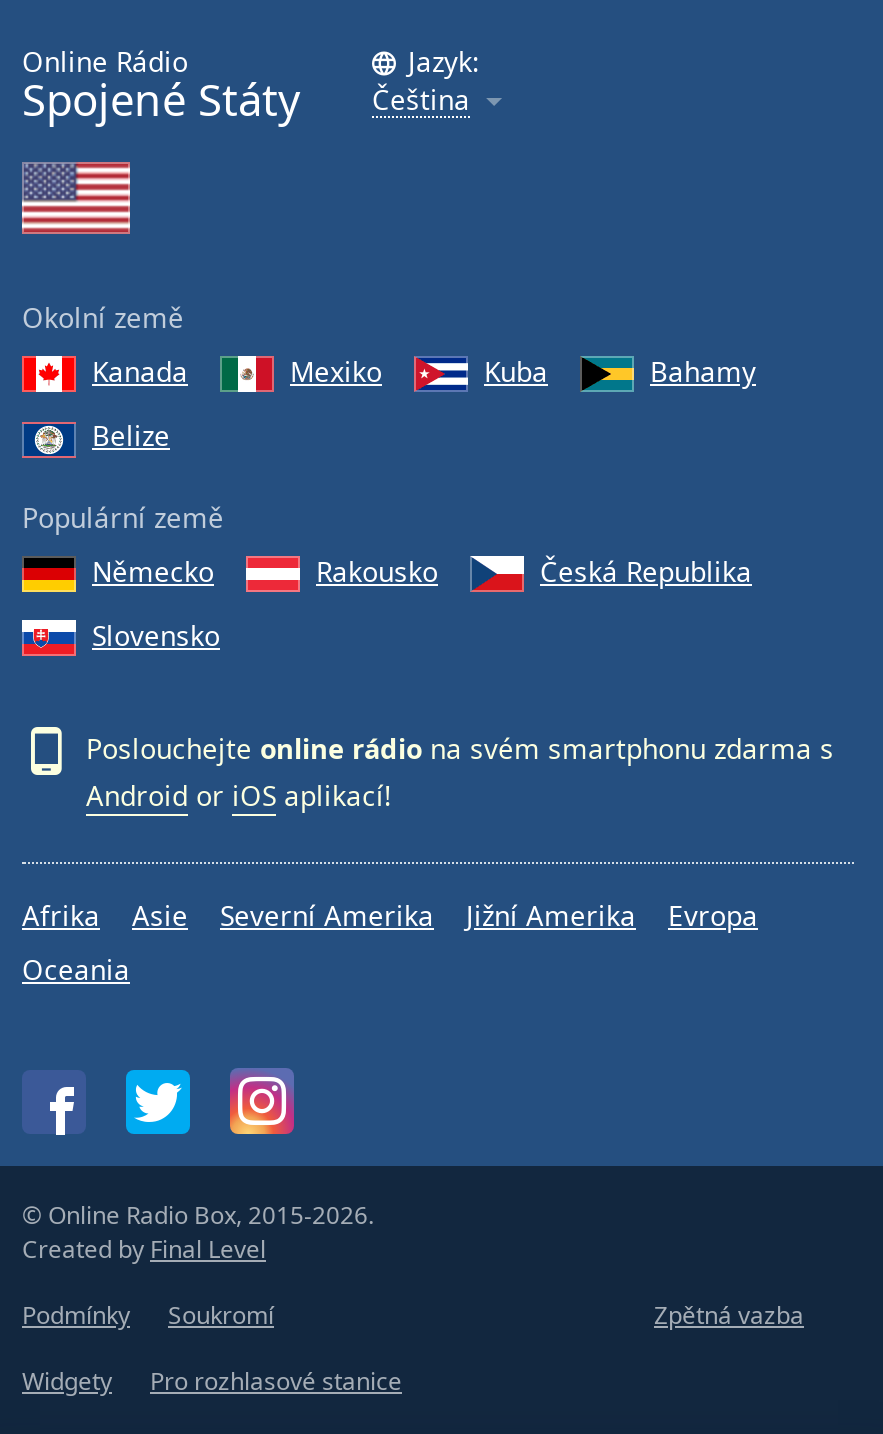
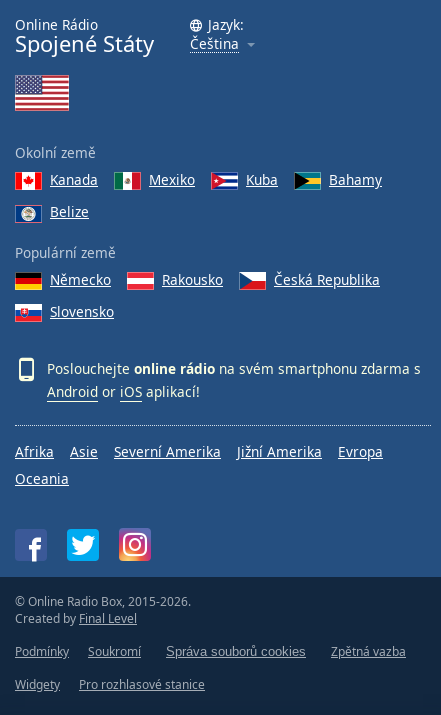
+ Správa souborů cookies
